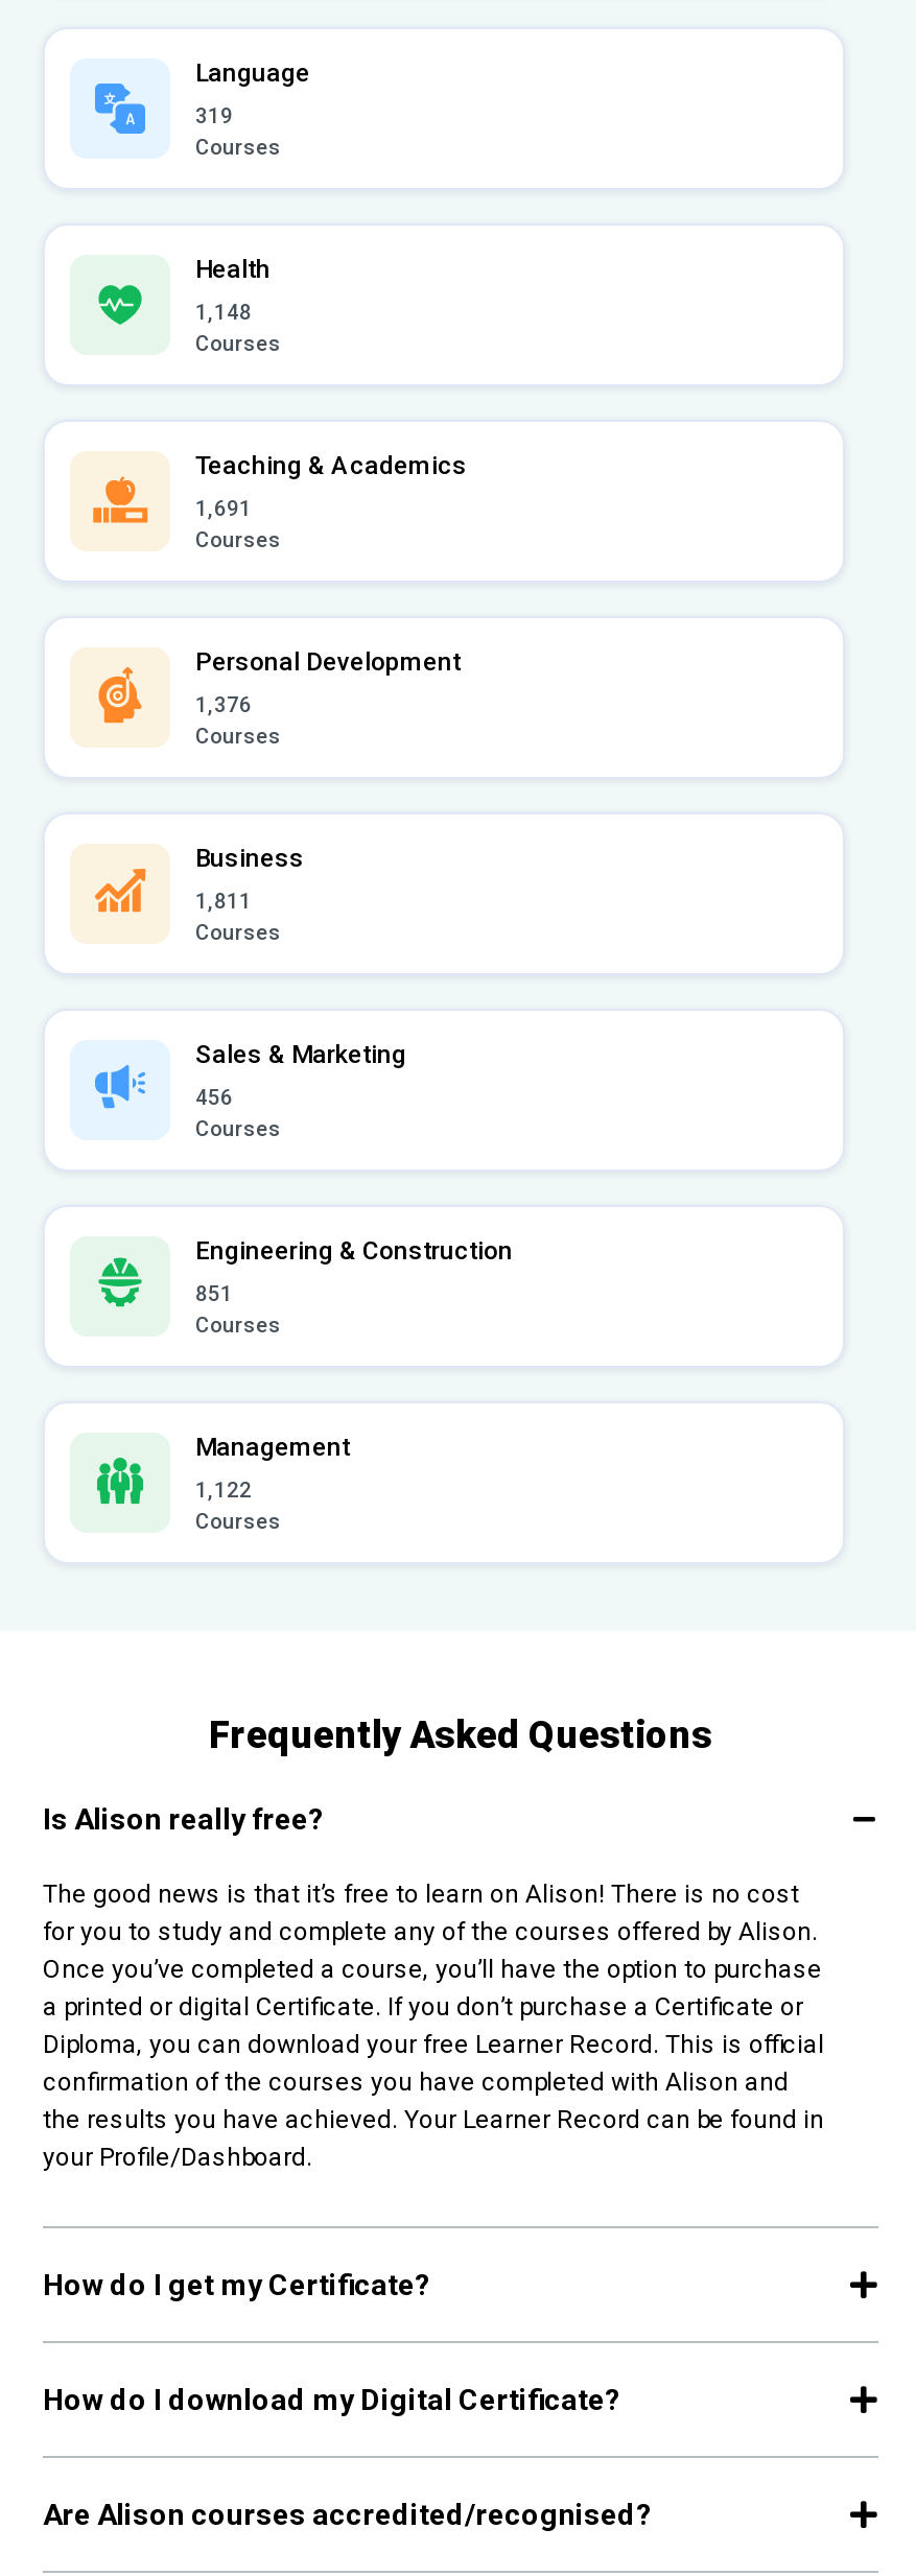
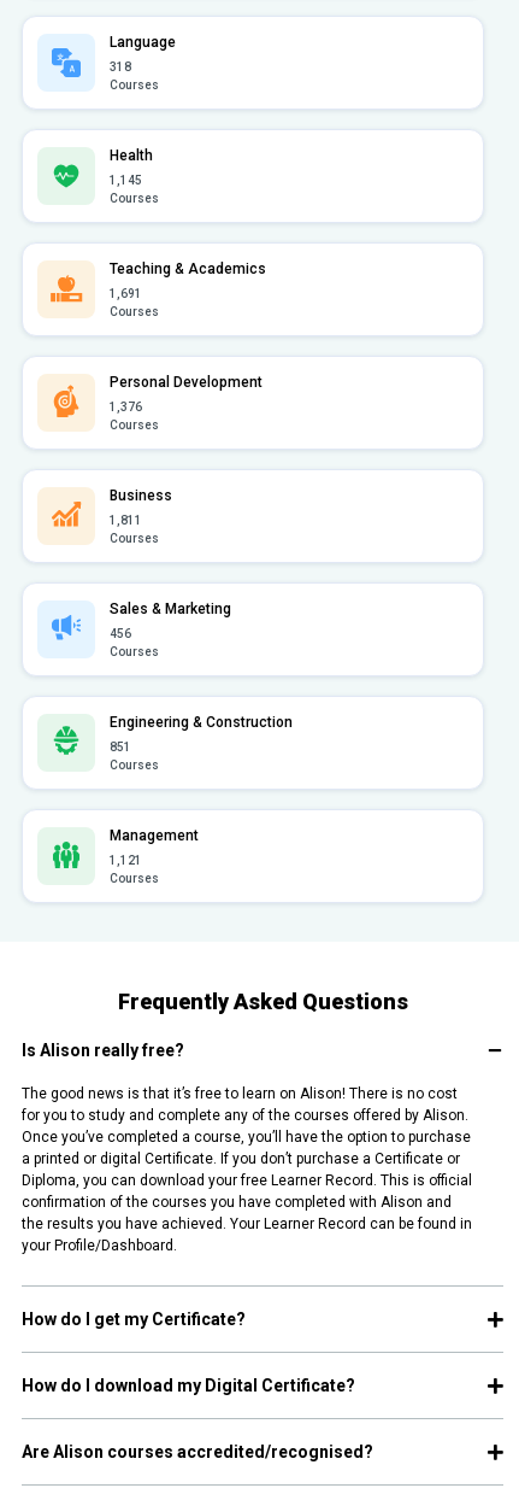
- 319
+ 318

- 1,148
+ 1,145

- 1,122
+ 1,121
